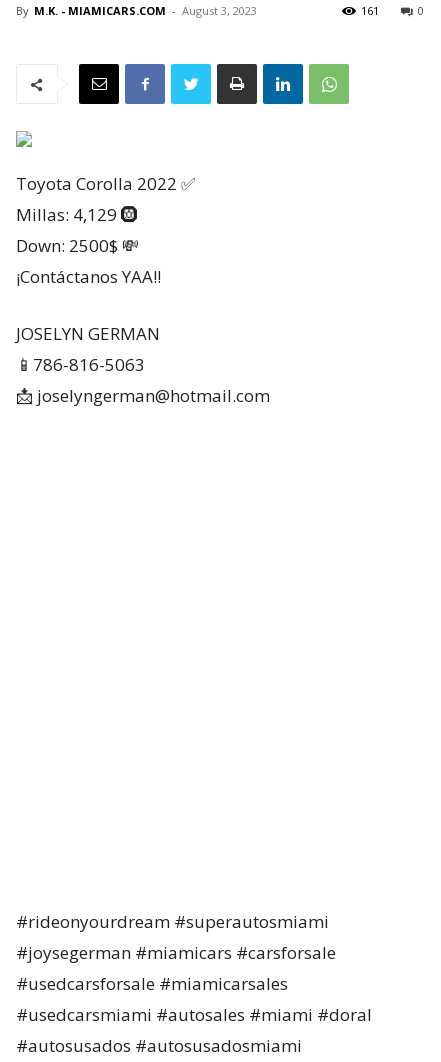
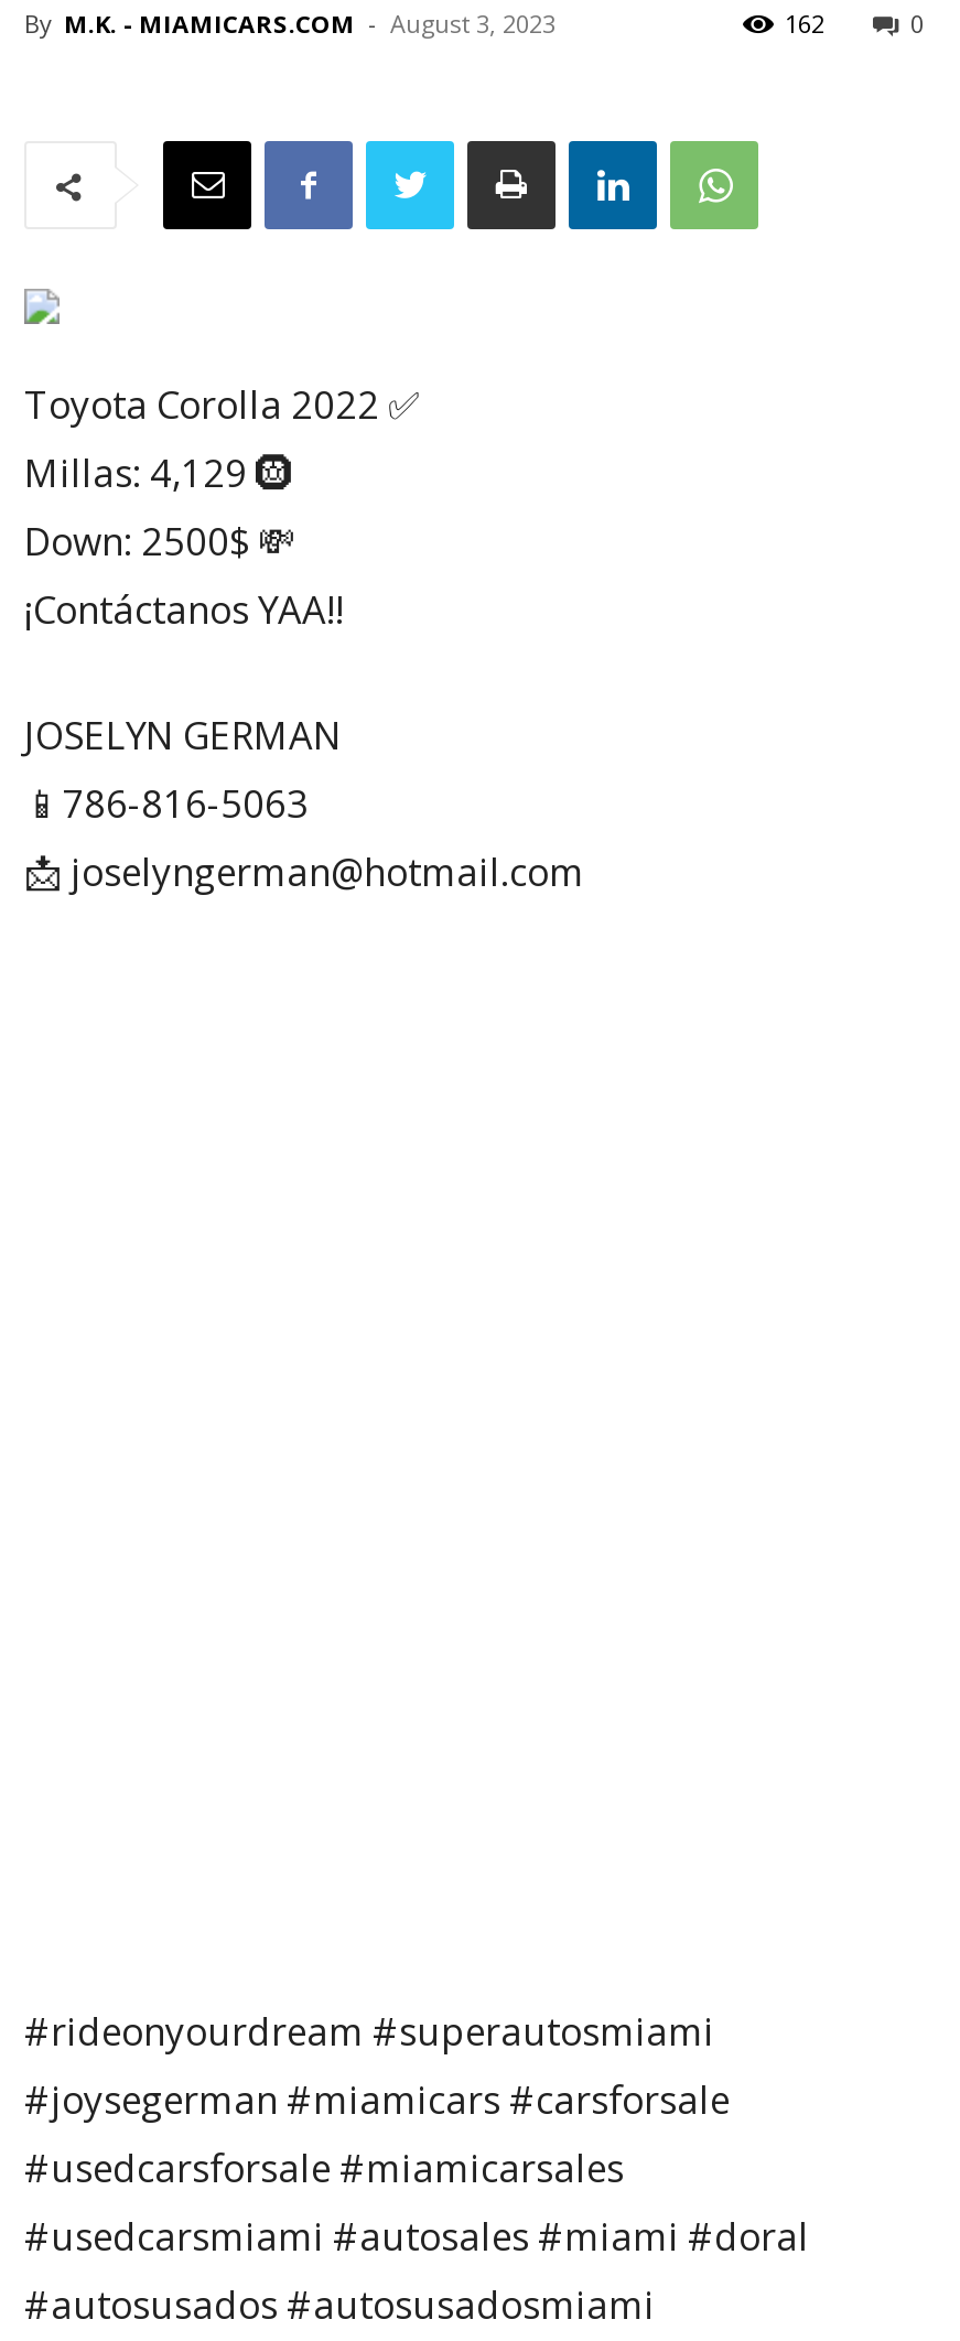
- 161
+ 162
